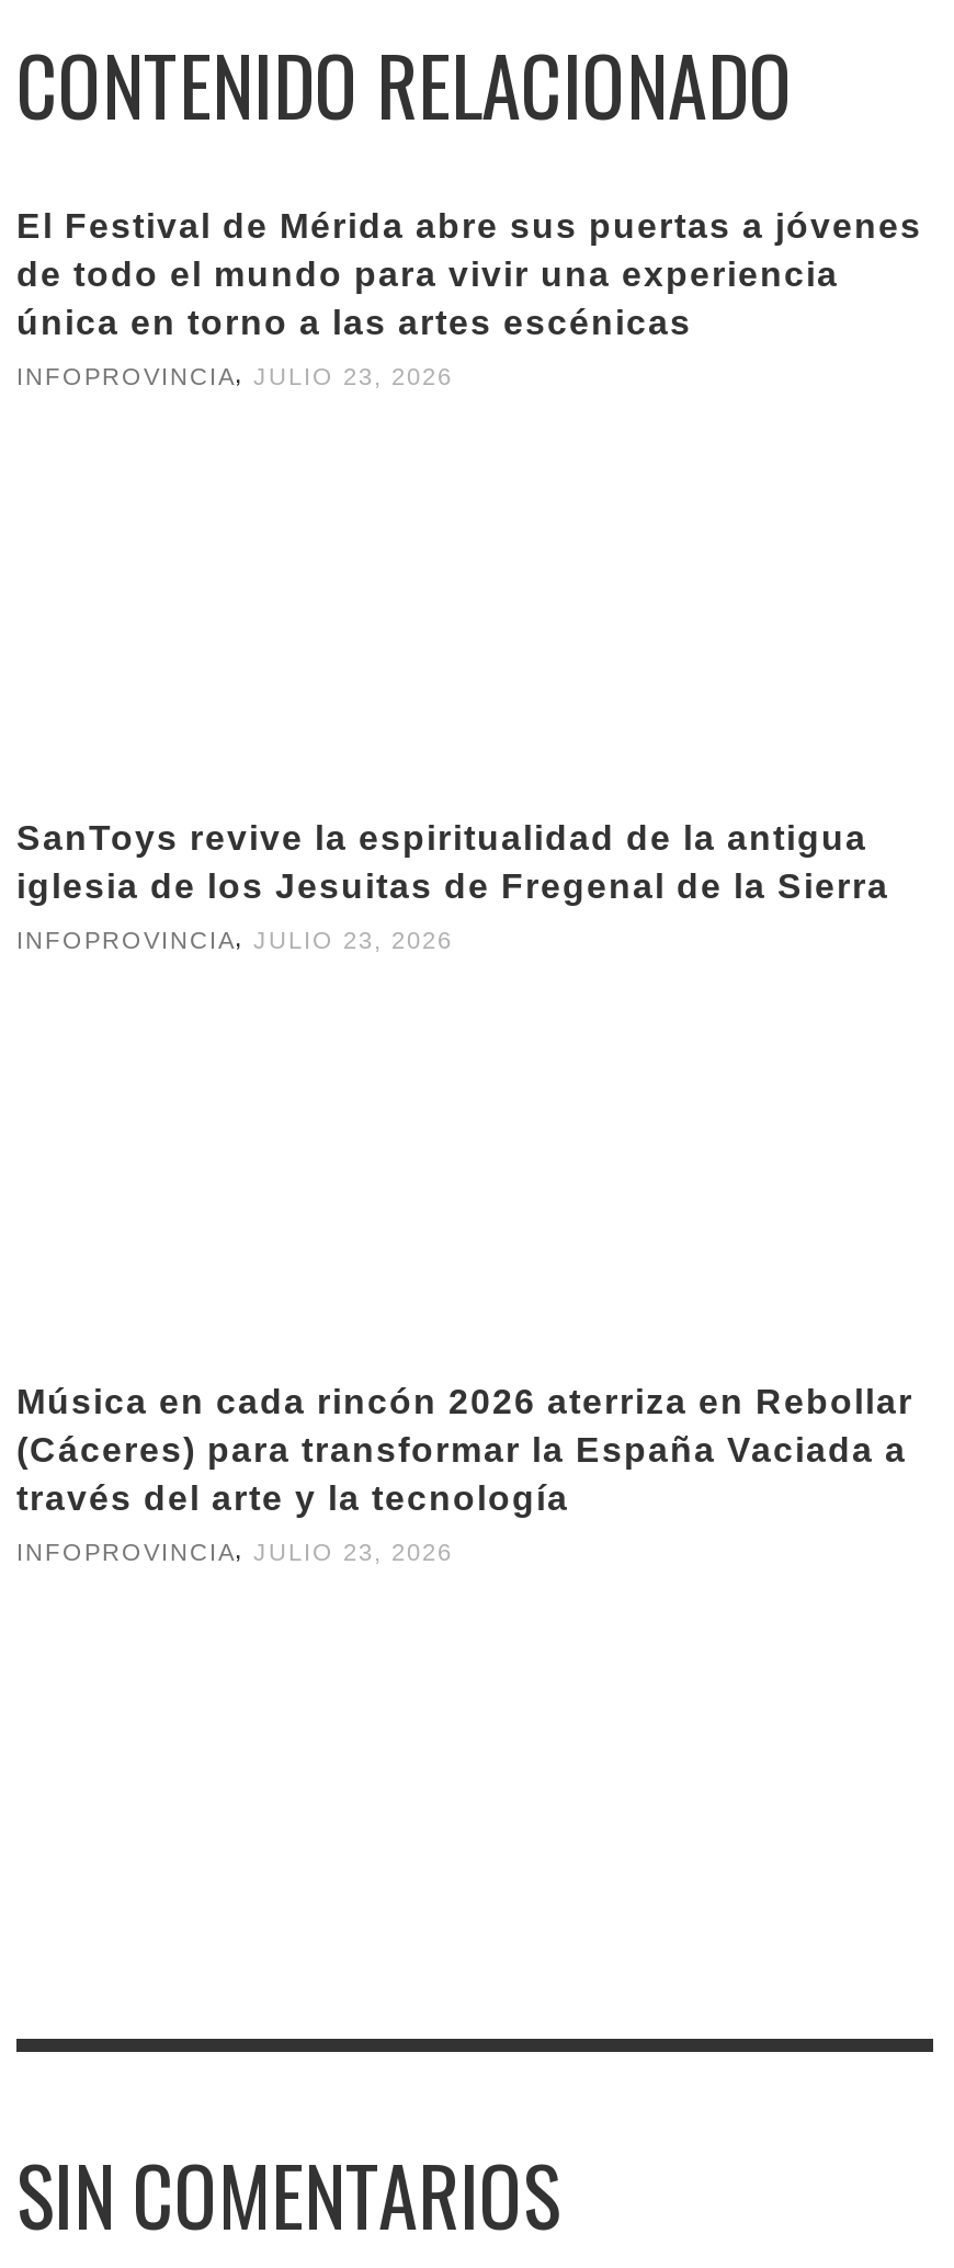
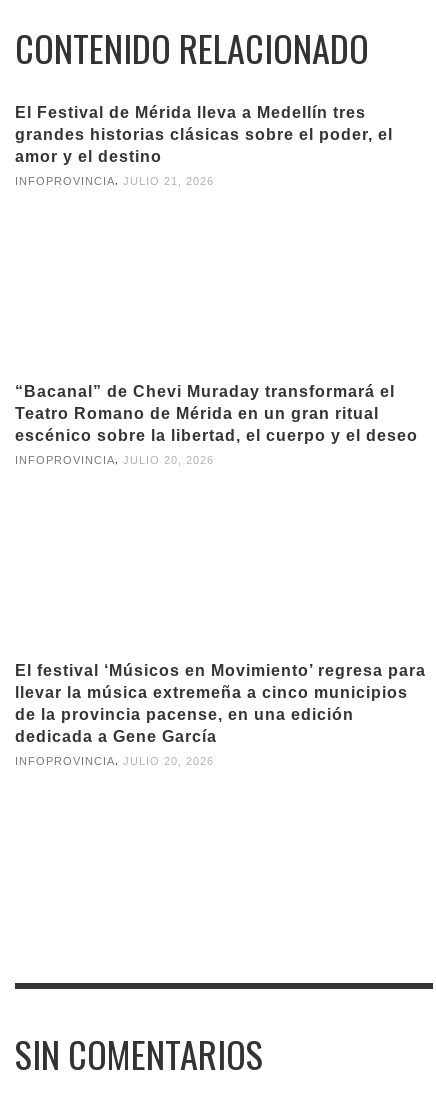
- El Festival de Mérida abre sus puertas a jóvenes
- de todo el mundo para vivir una experiencia
- única en torno a las artes escénicas
- INFOPROVINCIA, JULIO 23, 2026
+ El Festival de Mérida lleva a Medellín tres
+ grandes historias clásicas sobre el poder, el
+ amor y el destino
+ INFOPROVINCIA, JULIO 21, 2026

- SanToys revive la espiritualidad de la antigua
- iglesia de los Jesuitas de Fregenal de la Sierra
- INFOPROVINCIA, JULIO 23, 2026
+ “Bacanal” de Chevi Muraday transformará el
+ Teatro Romano de Mérida en un gran ritual
+ escénico sobre la libertad, el cuerpo y el deseo
+ INFOPROVINCIA, JULIO 20, 2026

- Música en cada rincón 2026 aterriza en Rebollar
- (Cáceres) para transformar la España Vaciada a
- través del arte y la tecnología
- INFOPROVINCIA, JULIO 23, 2026
+ El festival ‘Músicos en Movimiento’ regresa para
+ llevar la música extremeña a cinco municipios
+ de la provincia pacense, en una edición
+ dedicada a Gene García
+ INFOPROVINCIA, JULIO 20, 2026
